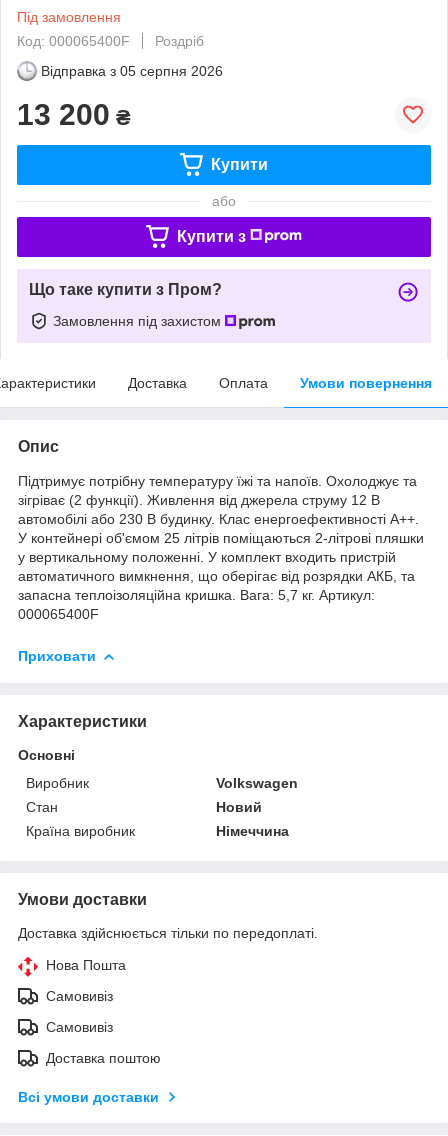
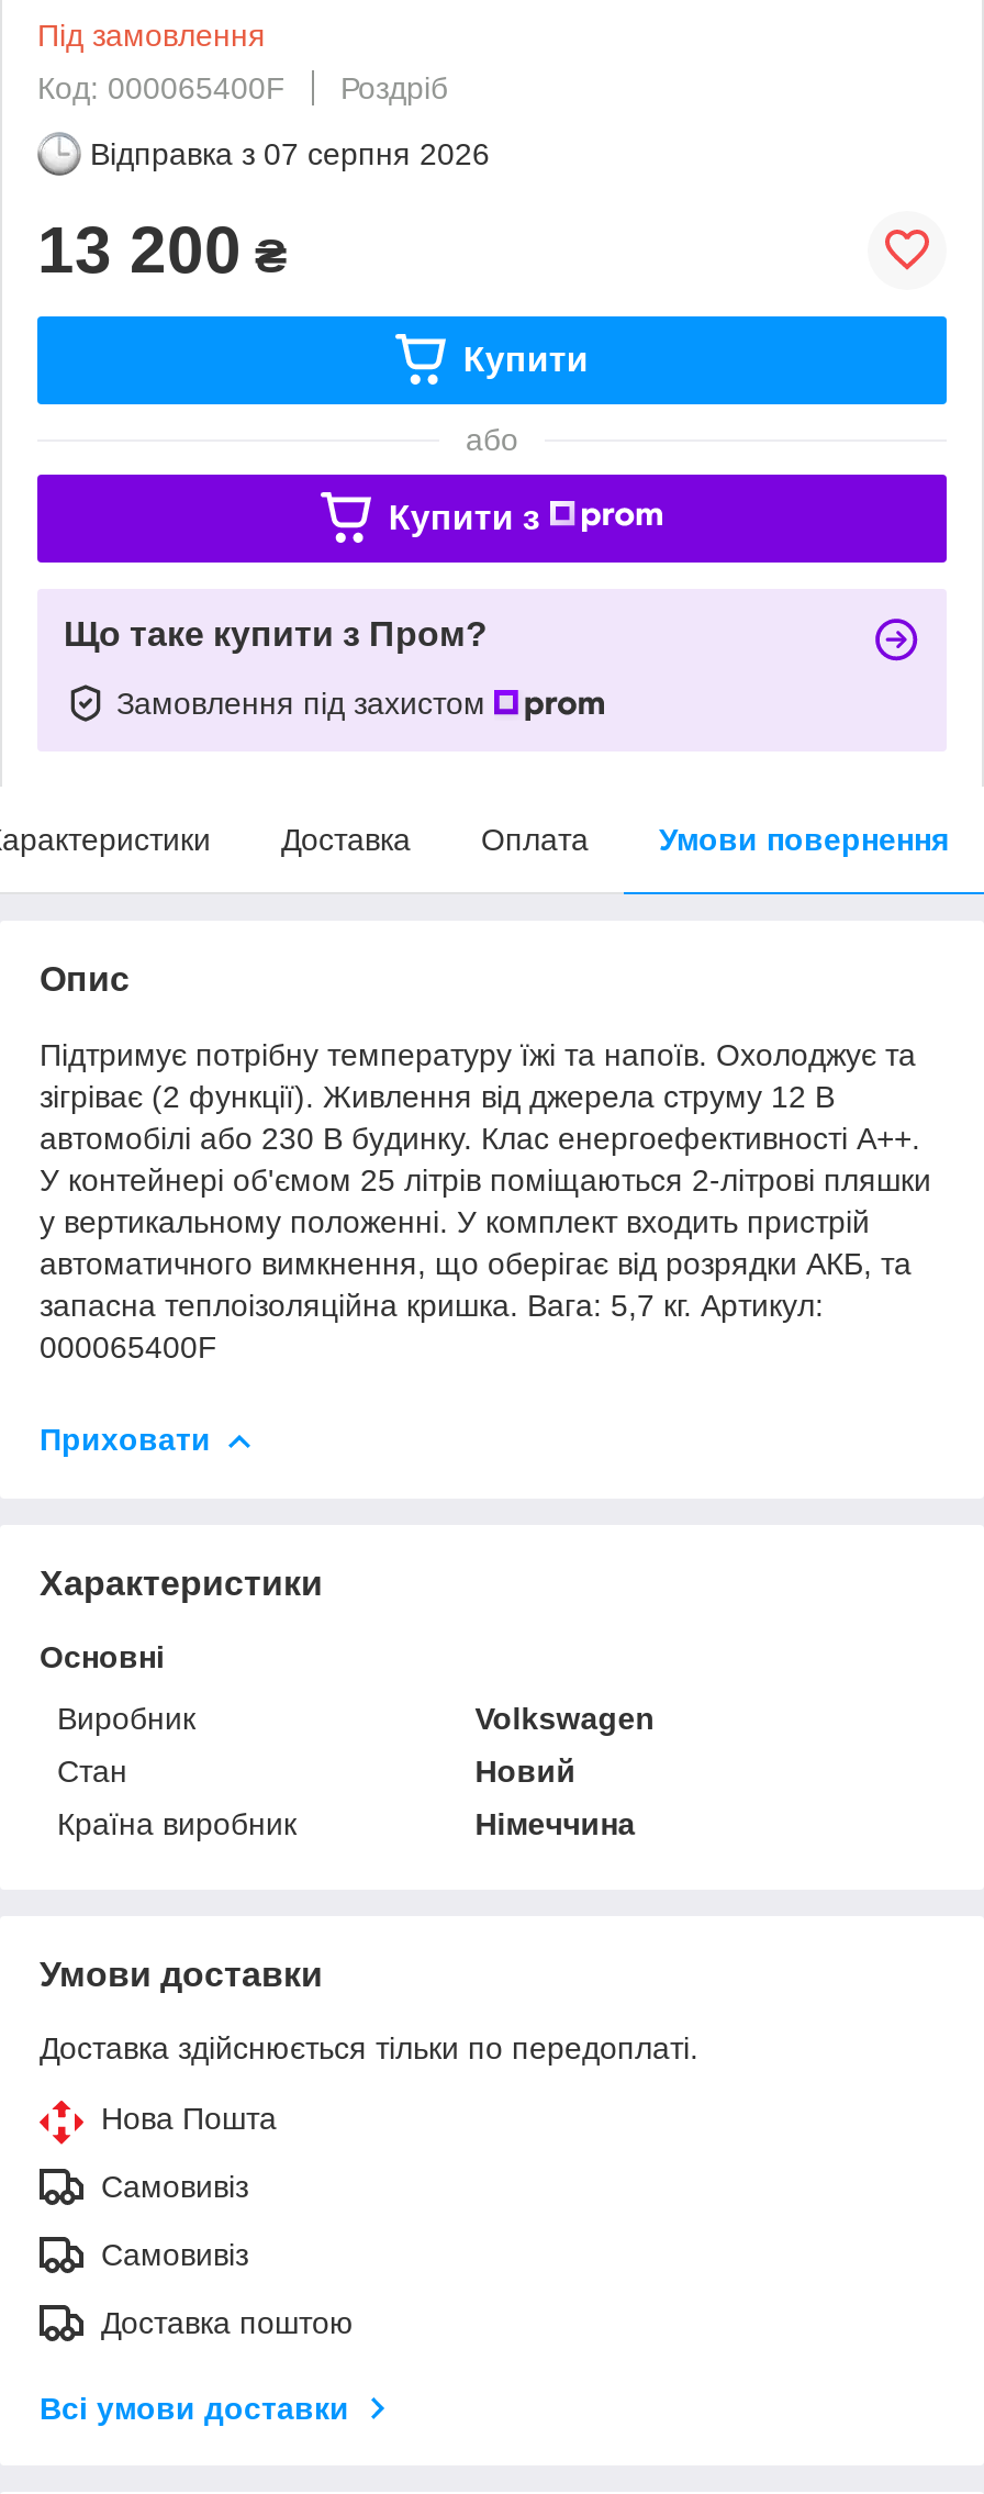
- Відправка з 05 серпня 2026
+ Відправка з 07 серпня 2026
